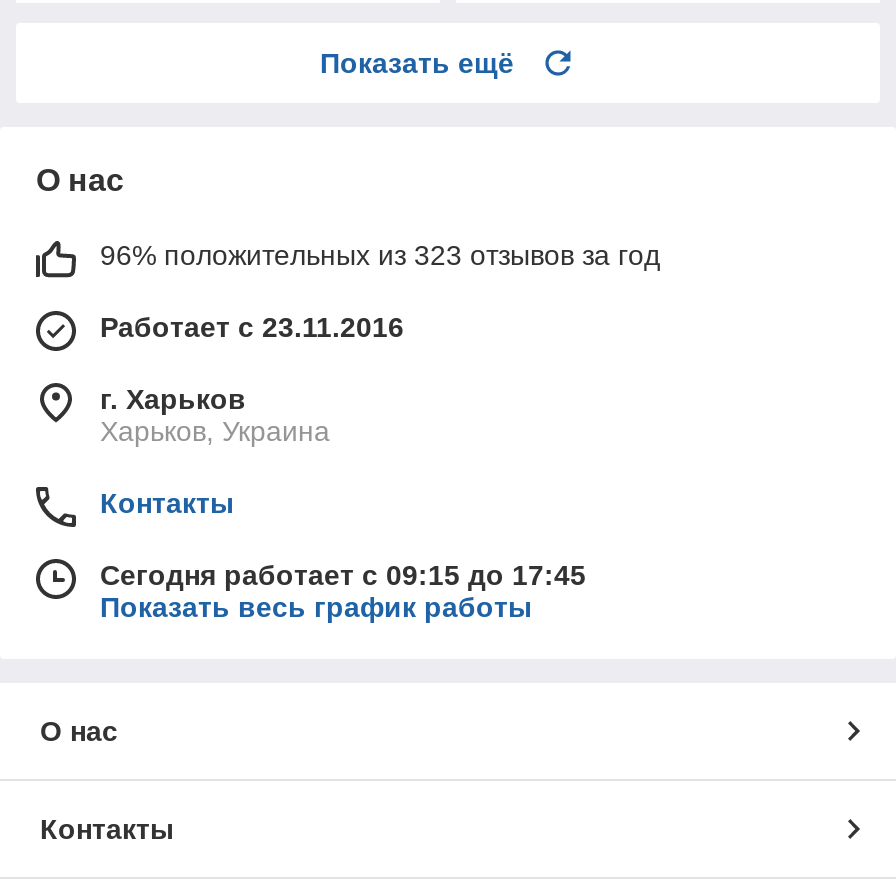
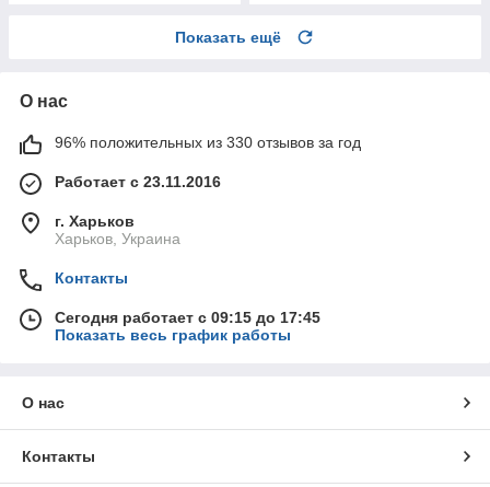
- 96% положительных из 323 отзывов за год
+ 96% положительных из 330 отзывов за год
